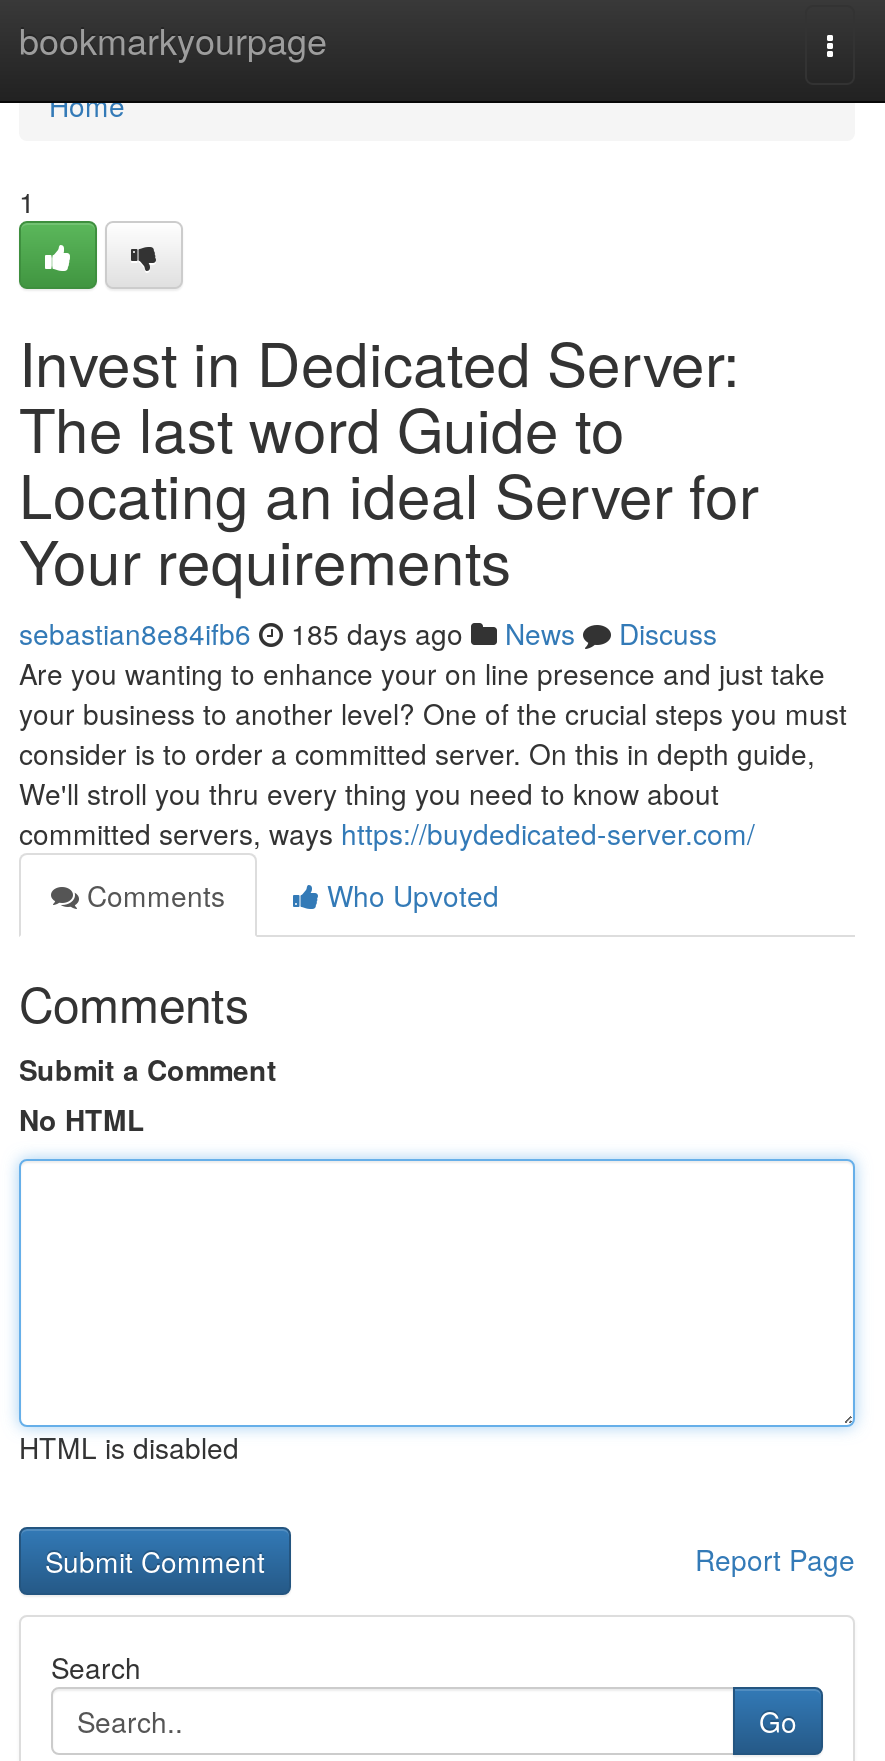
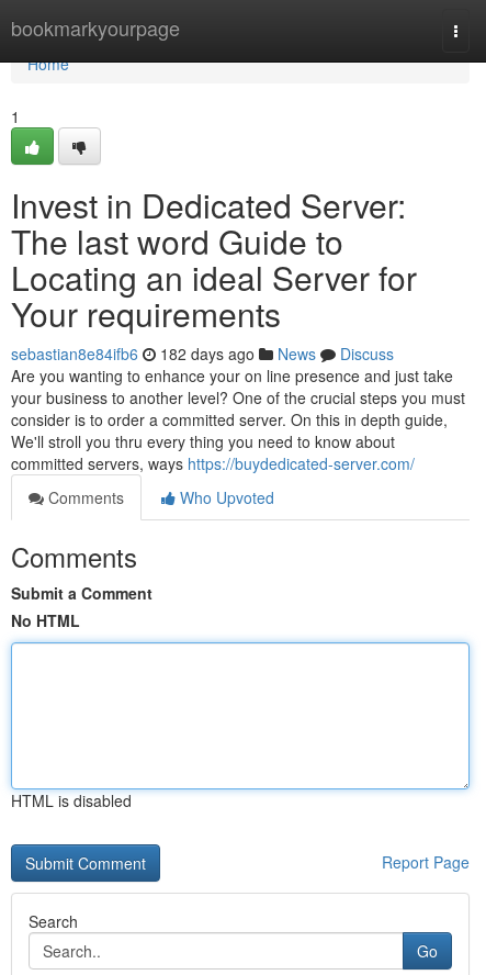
- sebastian8e84ifb6 185 days ago News Discuss
+ sebastian8e84ifb6 182 days ago News Discuss
